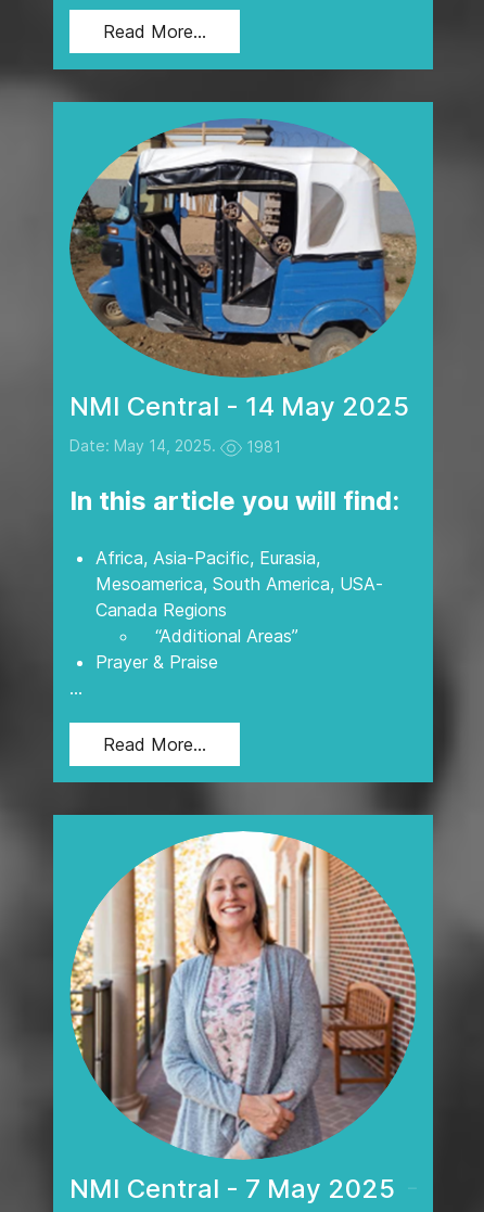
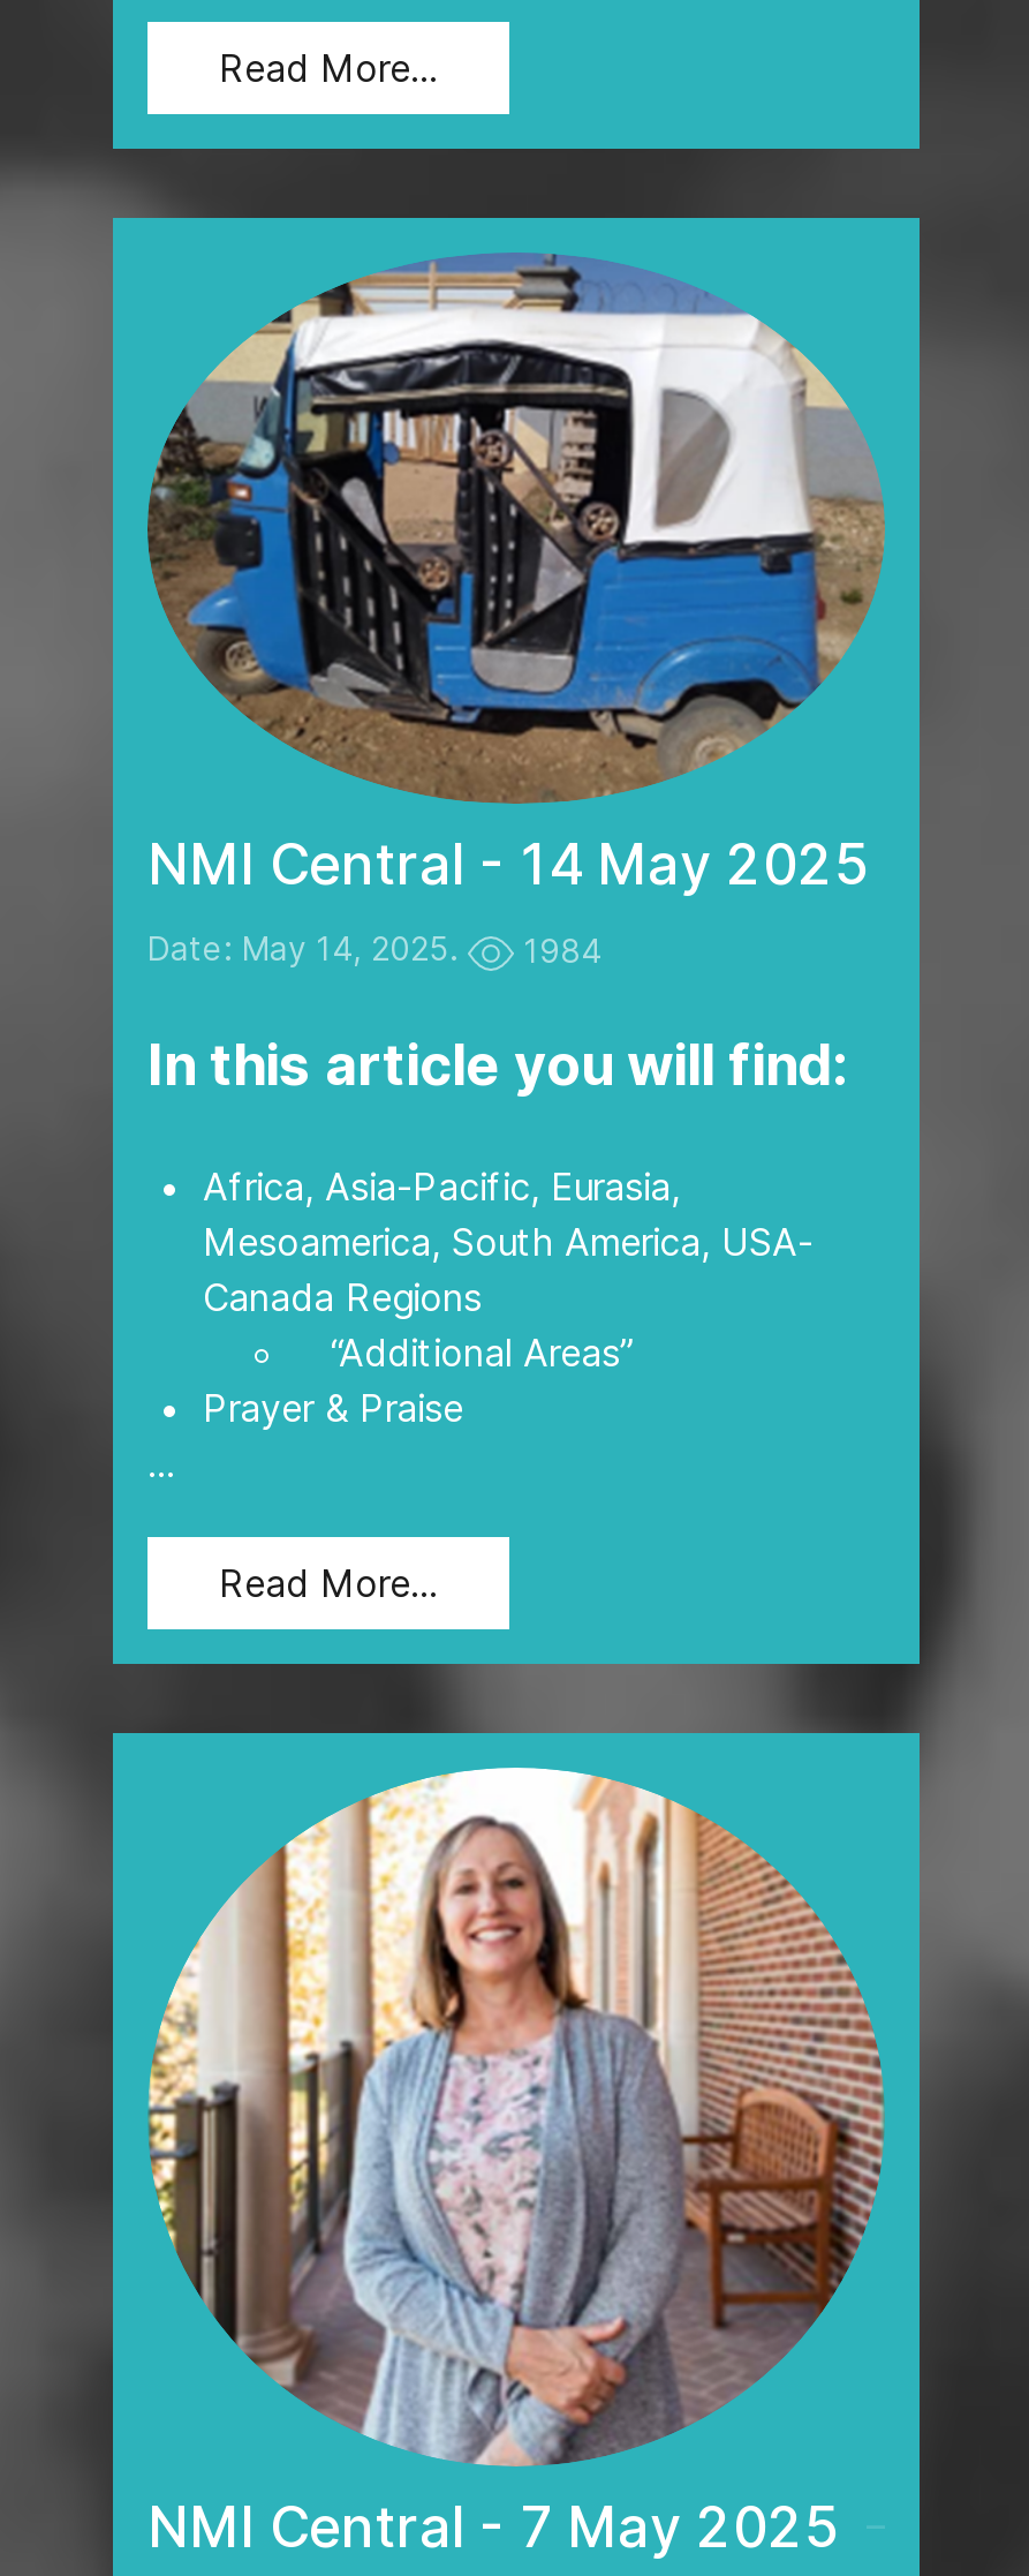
- Date: May 14, 2025. 1981
+ Date: May 14, 2025. 1984
